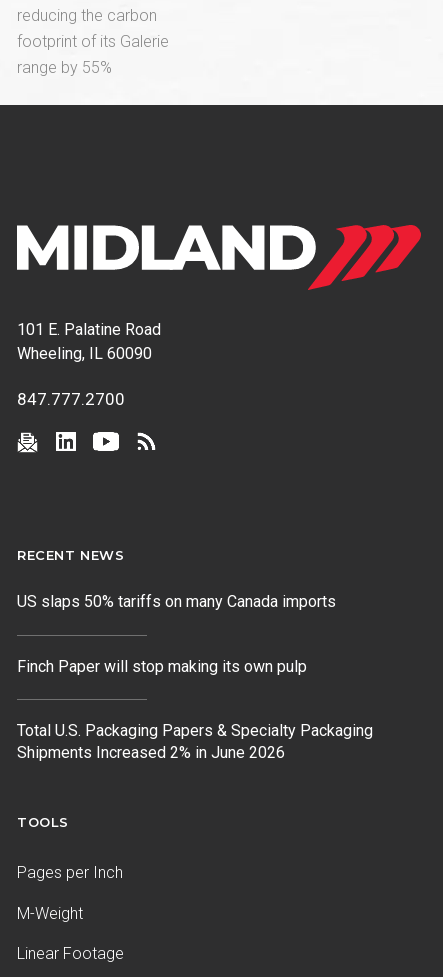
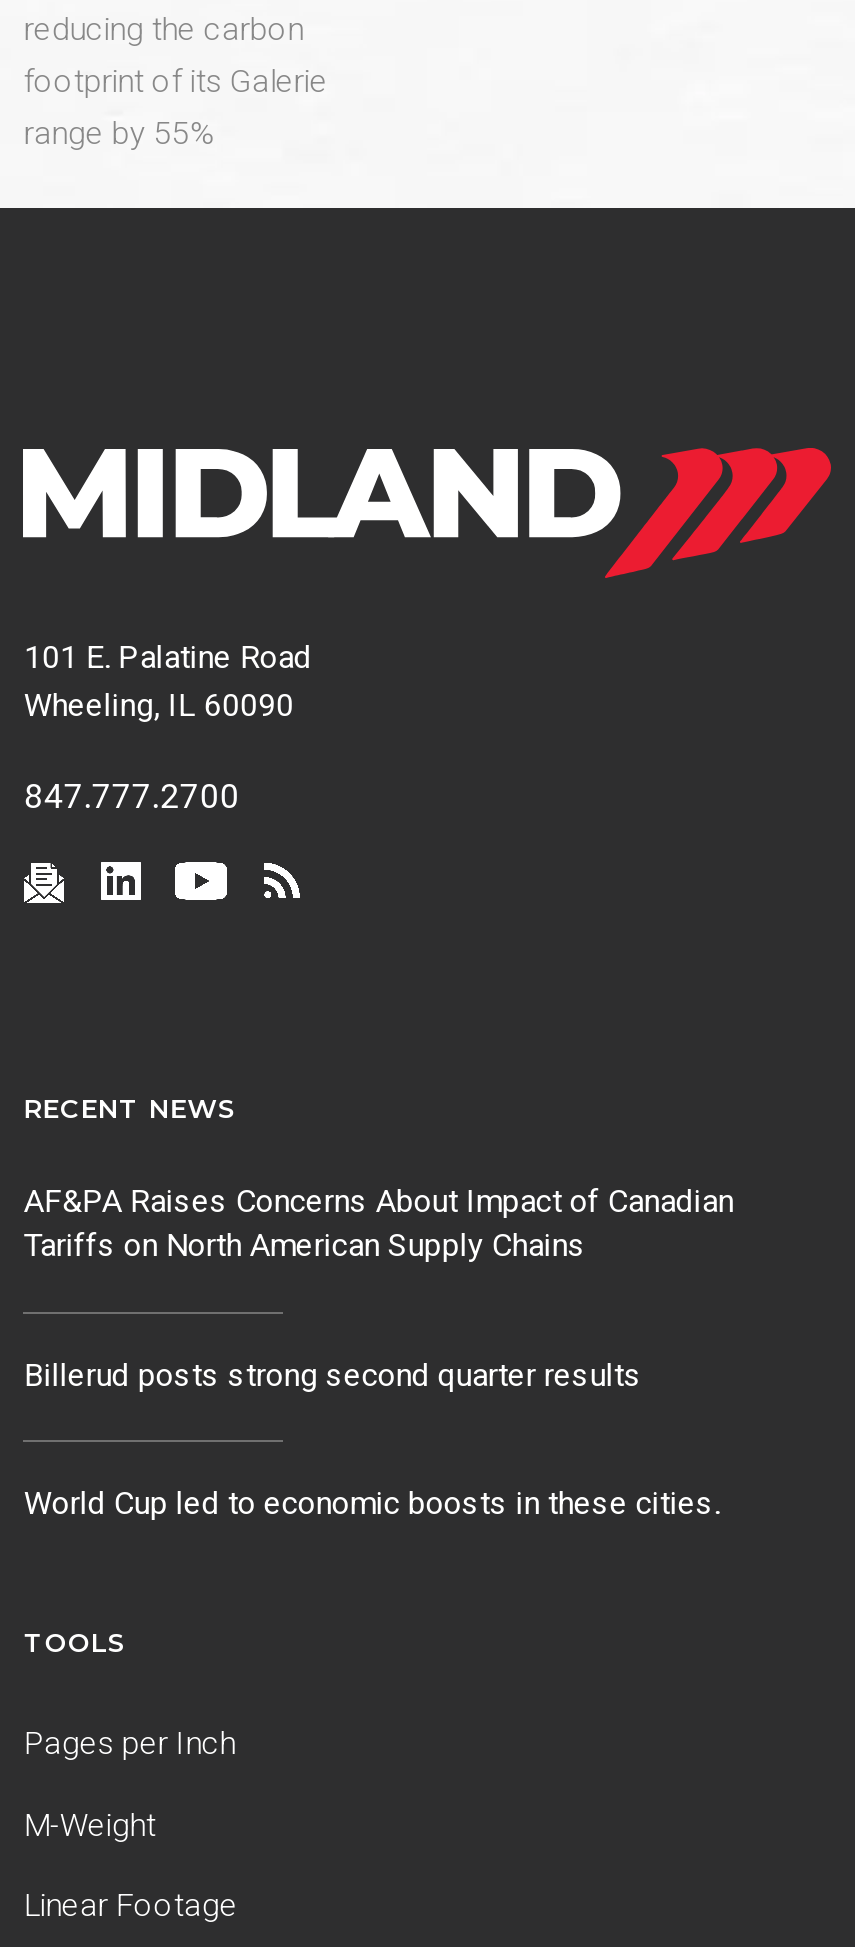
- US slaps 50% tariffs on many Canada imports
+ AF&PA Raises Concerns About Impact of Canadian
+ Tariffs on North American Supply Chains

- Finch Paper will stop making its own pulp
+ Billerud posts strong second quarter results

- Total U.S. Packaging Papers & Specialty Packaging
- Shipments Increased 2% in June 2026
+ World Cup led to economic boosts in these cities.
